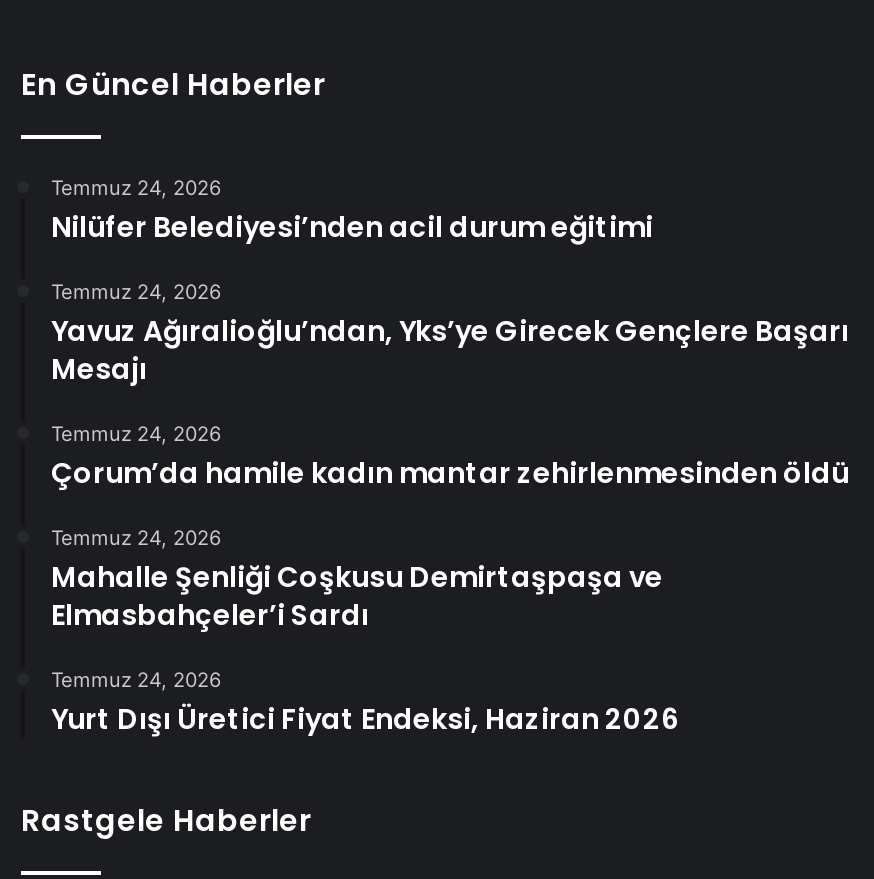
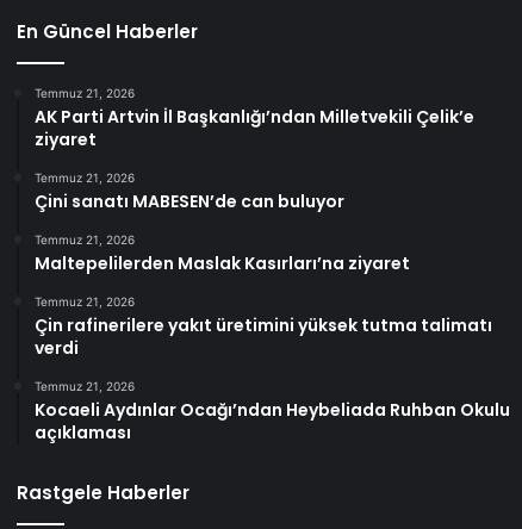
- Temmuz 24, 2026
- Nilüfer Belediyesi’nden acil durum eğitimi
+ Temmuz 21, 2026
+ AK Parti Artvin İl Başkanlığı’ndan Milletvekili Çelik’e
+ ziyaret

- Temmuz 24, 2026
- Yavuz Ağıralioğlu’ndan, Yks’ye Girecek Gençlere Başarı
- Mesajı
+ Temmuz 21, 2026
+ Çini sanatı MABESEN’de can buluyor

- Temmuz 24, 2026
- Çorum’da hamile kadın mantar zehirlenmesinden öldü
+ Temmuz 21, 2026
+ Maltepelilerden Maslak Kasırları’na ziyaret

- Temmuz 24, 2026
- Mahalle Şenliği Coşkusu Demirtaşpaşa ve
- Elmasbahçeler’i Sardı
+ Temmuz 21, 2026
+ Çin rafinerilere yakıt üretimini yüksek tutma talimatı
+ verdi

- Temmuz 24, 2026
- Yurt Dışı Üretici Fiyat Endeksi, Haziran 2026
+ Temmuz 21, 2026
+ Kocaeli Aydınlar Ocağı’ndan Heybeliada Ruhban Okulu
+ açıklaması
